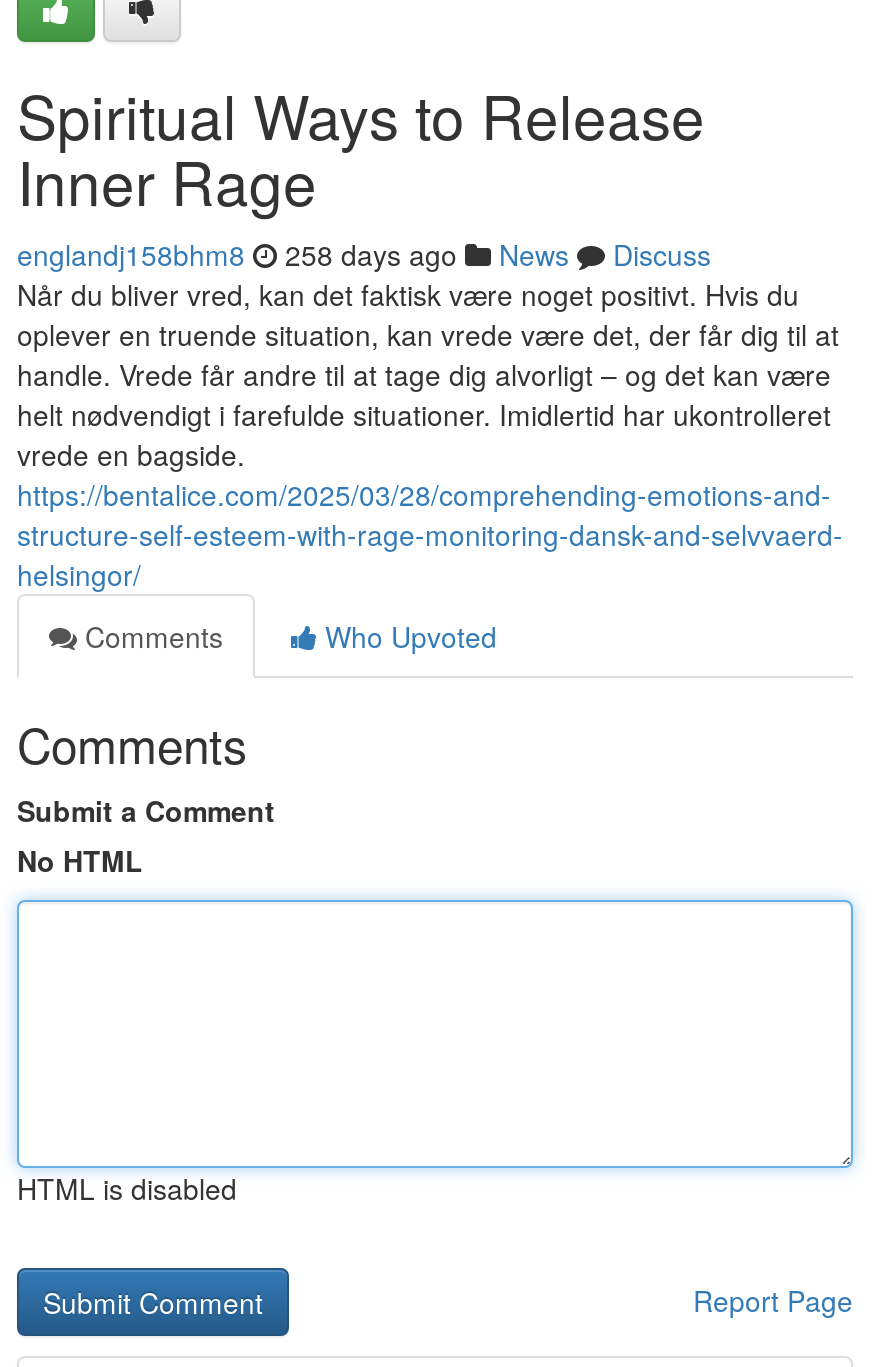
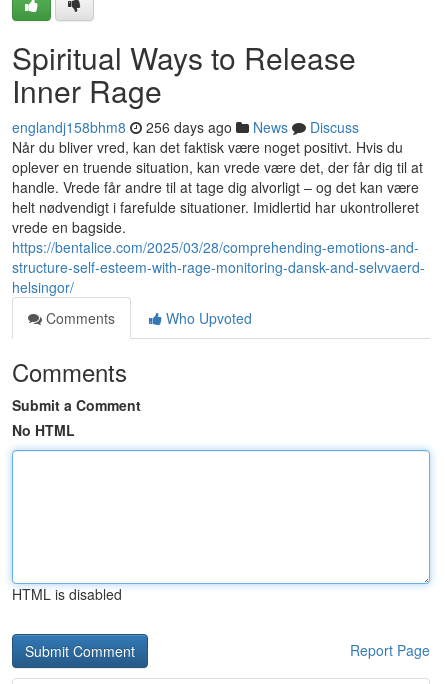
- englandj158bhm8 258 days ago News Discuss
+ englandj158bhm8 256 days ago News Discuss
